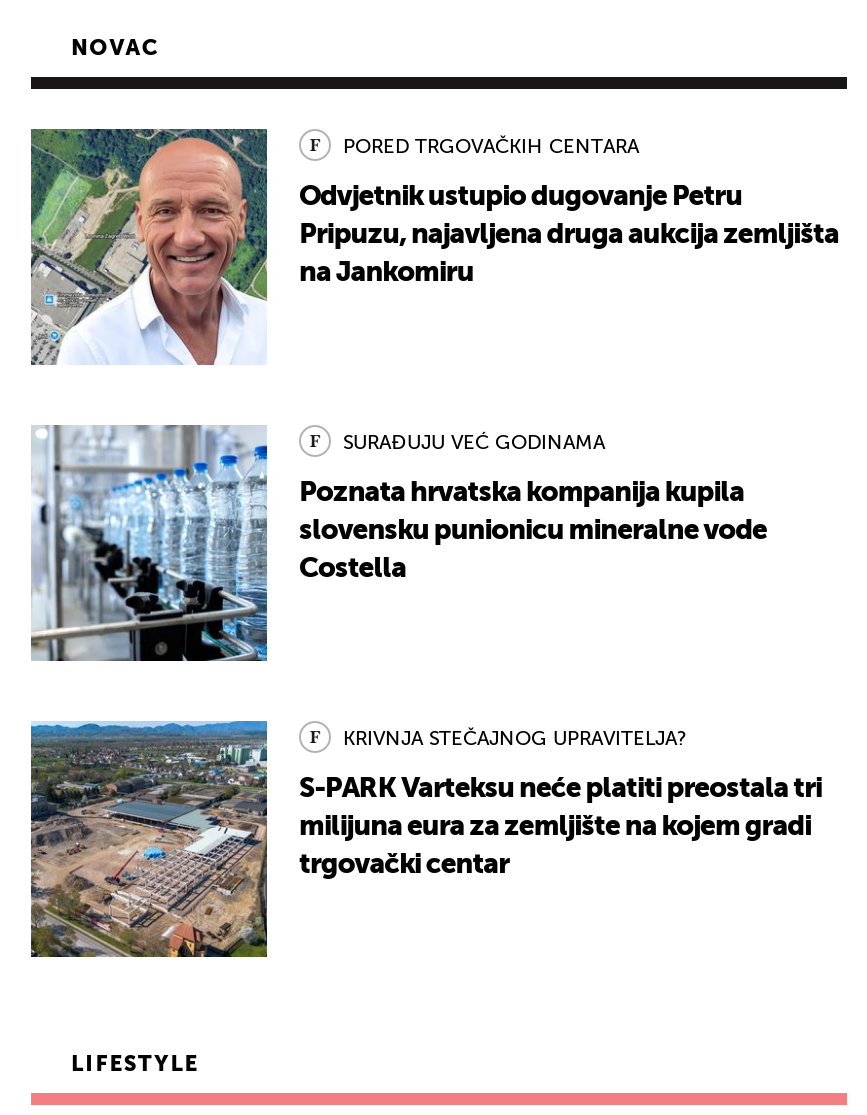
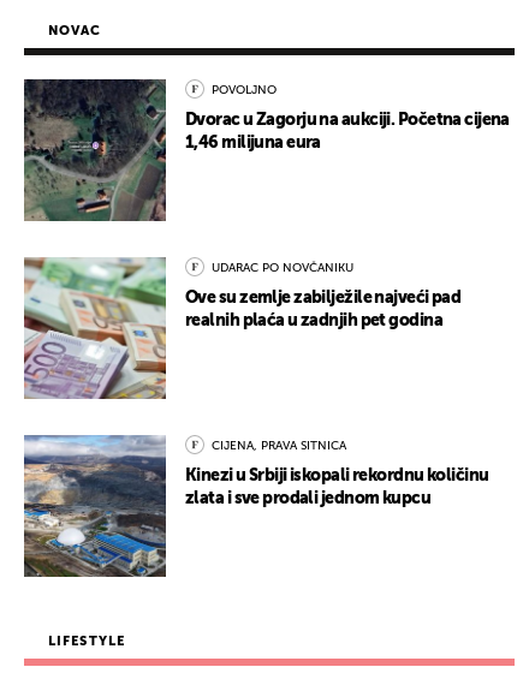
- [image]
- Odvjetnik ustupio dugovanje Petru
- Pripuzu, najavljena druga aukcija zemljišta
- na Jankomiru
+ [image]
+ Dvorac u Zagorju na aukciji. Početna cijena
+ 1,46 milijuna eura

- PORED TRGOVAČKIH CENTARA
+ POVOLJNO

- [image]
- Poznata hrvatska kompanija kupila
- slovensku punionicu mineralne vode
- Costella
+ [image]
+ Ove su zemlje zabilježile najveći pad
+ realnih plaća u zadnjih pet godina

- SURAĐUJU VEĆ GODINAMA
+ UDARAC PO NOVČANIKU

- [image]
- S-PARK Varteksu neće platiti preostala tri
- milijuna eura za zemljište na kojem gradi
- trgovački centar
+ [image]
+ Kinezi u Srbiji iskopali rekordnu količinu
+ zlata i sve prodali jednom kupcu

- KRIVNJA STEČAJNOG UPRAVITELJA?
+ CIJENA, PRAVA SITNICA
